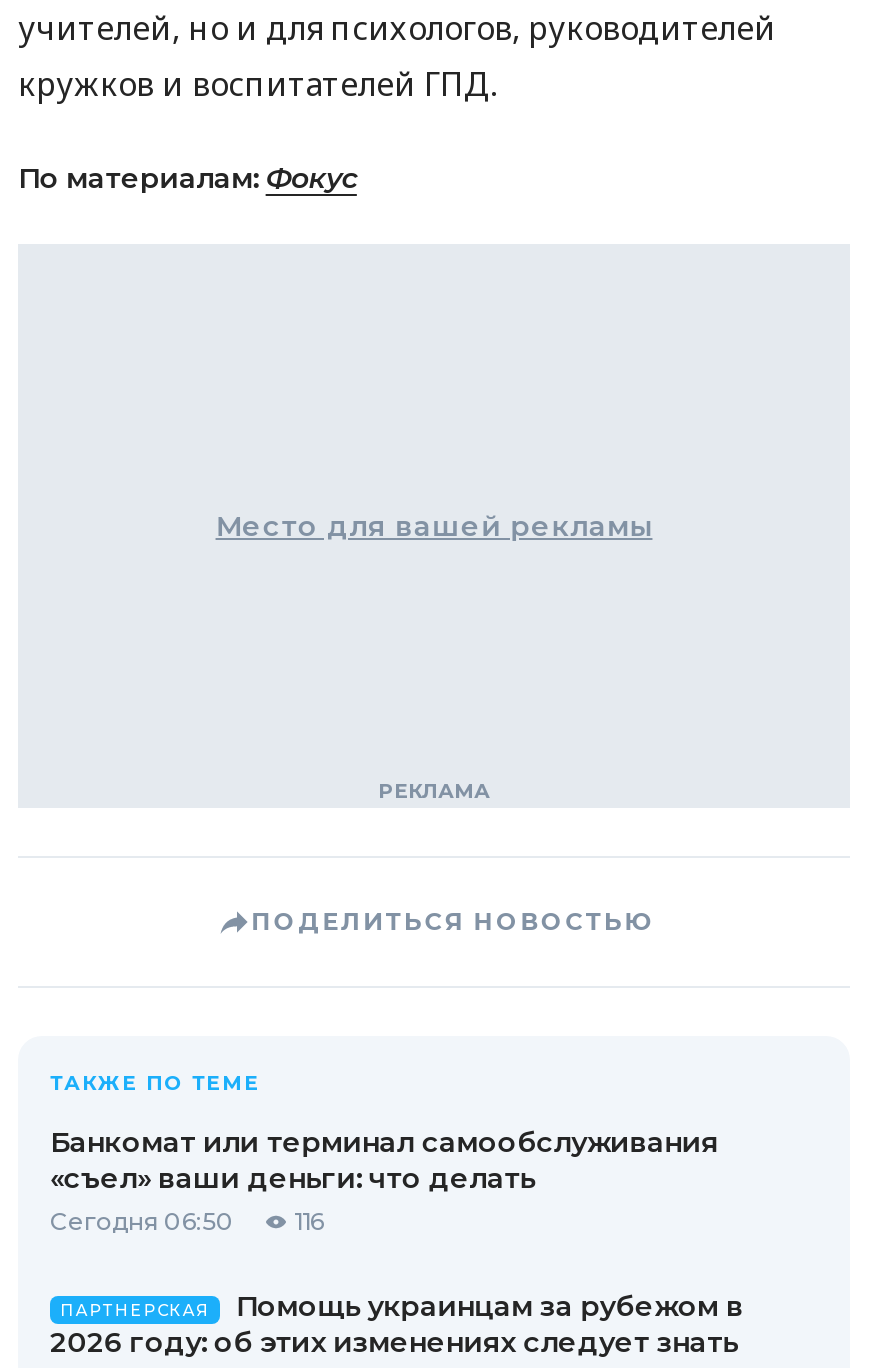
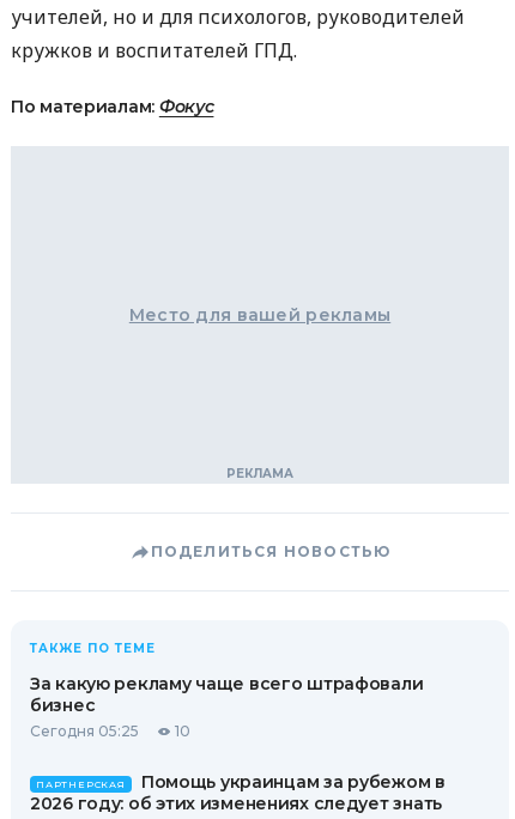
- Банкомат или терминал самообслуживания
- «съел» ваши деньги: что делать
- Сегодня 06:50
- 116
+ За какую рекламу чаще всего штрафовали
+ бизнес
+ Сегодня 05:25
+ 10
